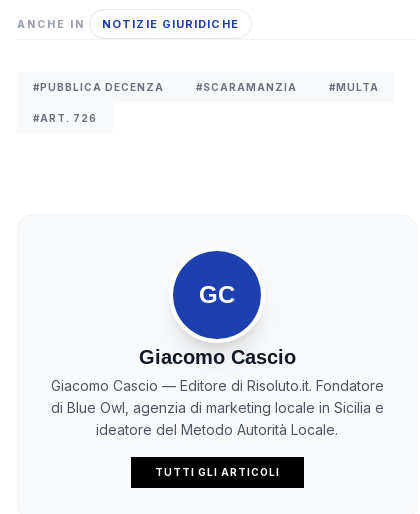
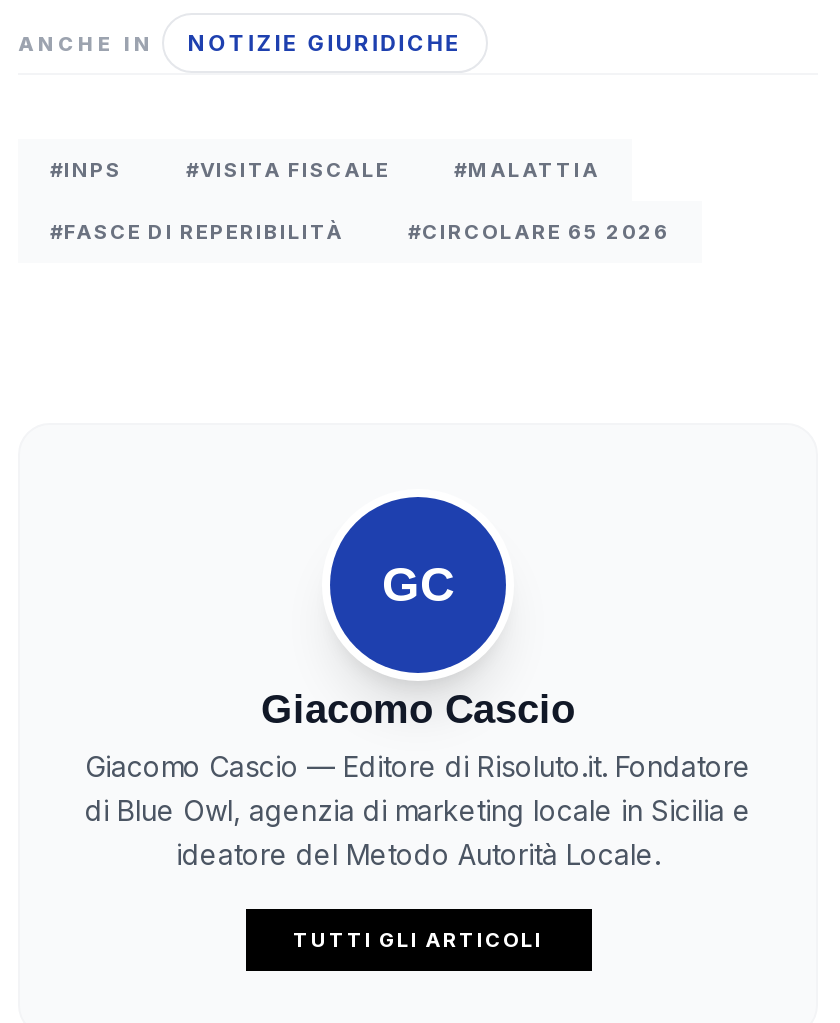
- #PUBBLICA DECENZA
- #SCARAMANZIA
- #MULTA
+ #INPS
+ #VISITA FISCALE
+ #MALATTIA

- #ART. 726
+ #FASCE DI REPERIBILITÀ
+ #CIRCOLARE 65 2026
